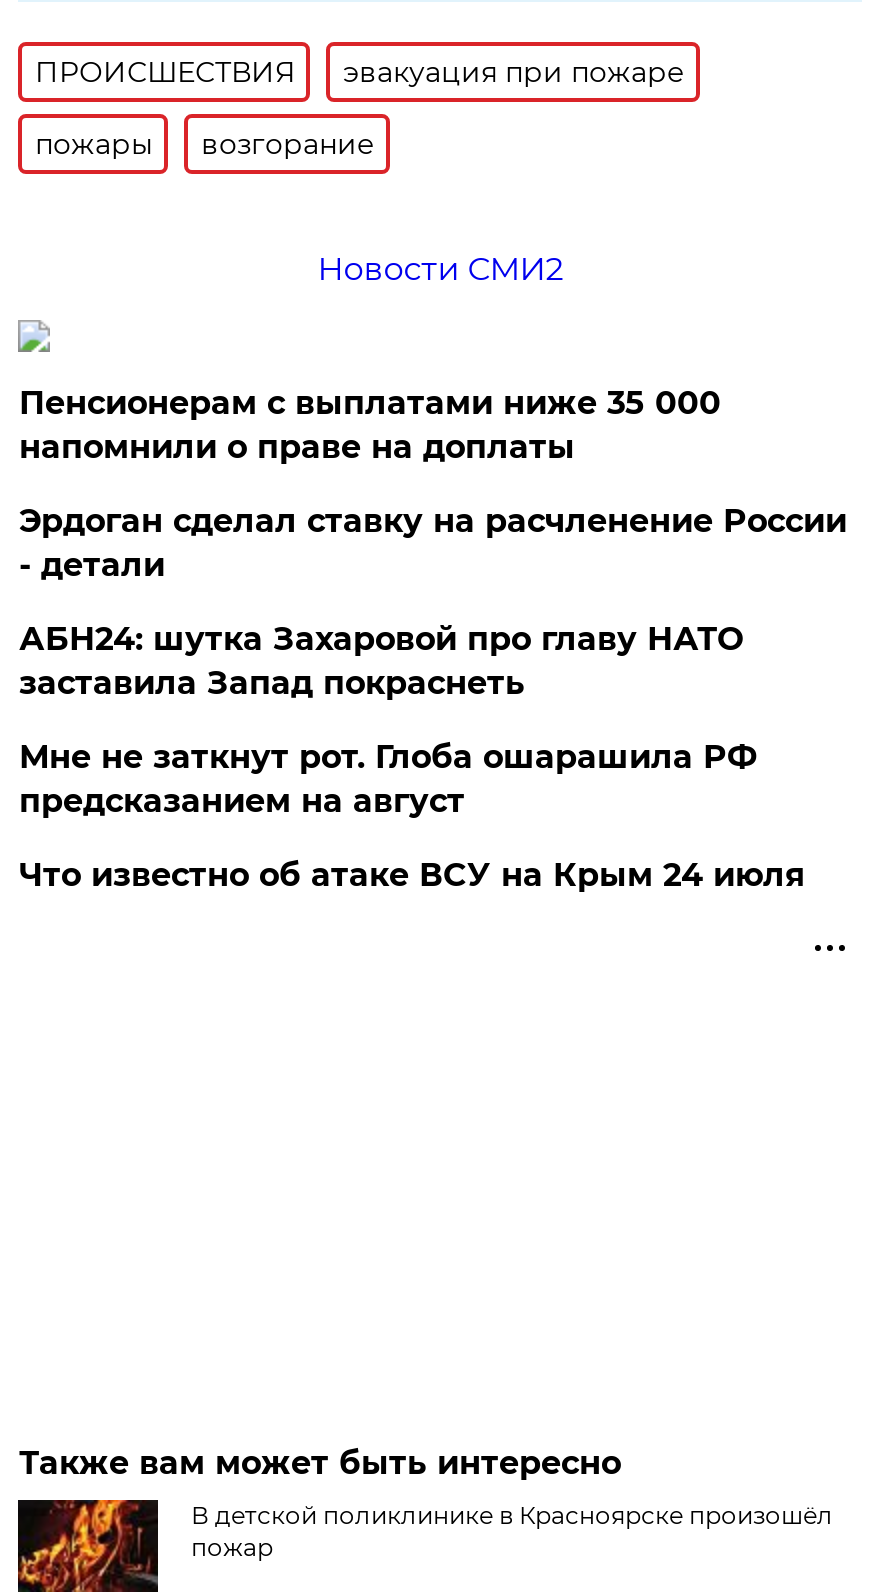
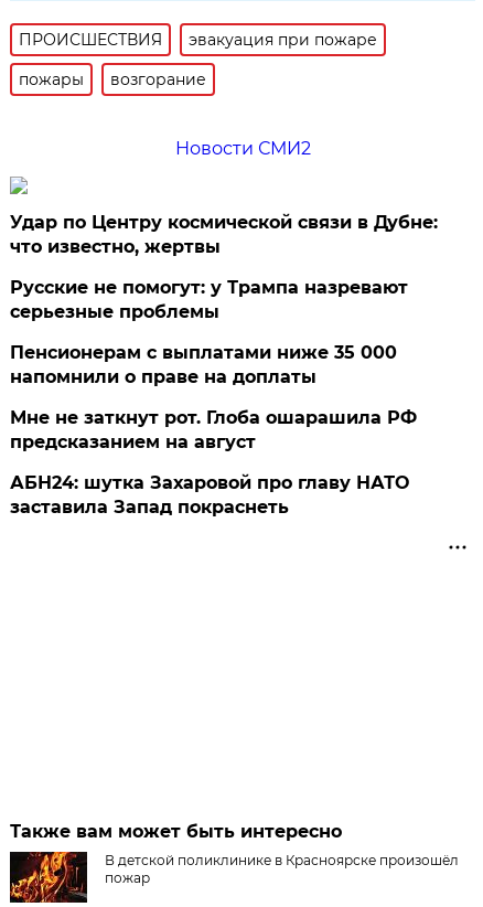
+ Удар по Центру космической связи в Дубне:
+ что известно, жертвы
+ Русские не помогут: у Трампа назревают
+ серьезные проблемы

moved down: Пенсионерам с выплатами ниже 35 000 | напомнили о праве на доплаты

- Эрдоган сделал ставку на расчленение России
- - детали

moved down: АБН24: шутка Захаровой про главу НАТО | заставила Запад покраснеть

- Что известно об атаке ВСУ на Крым 24 июля
